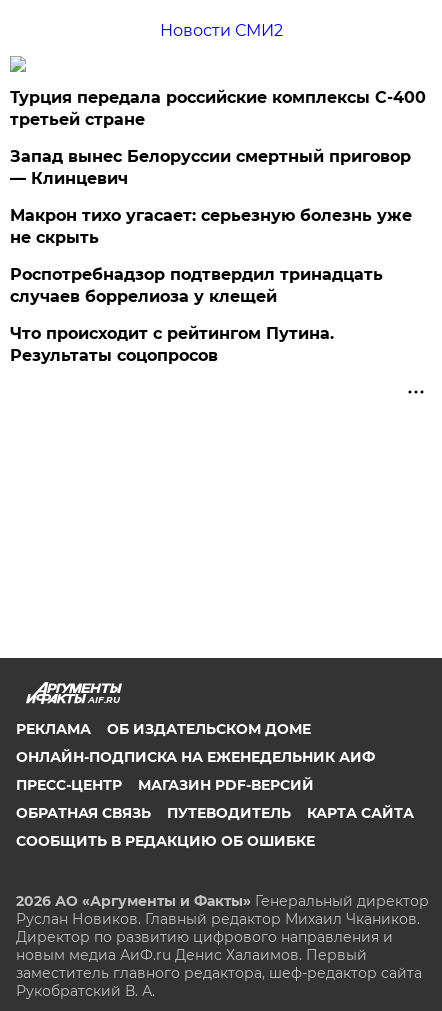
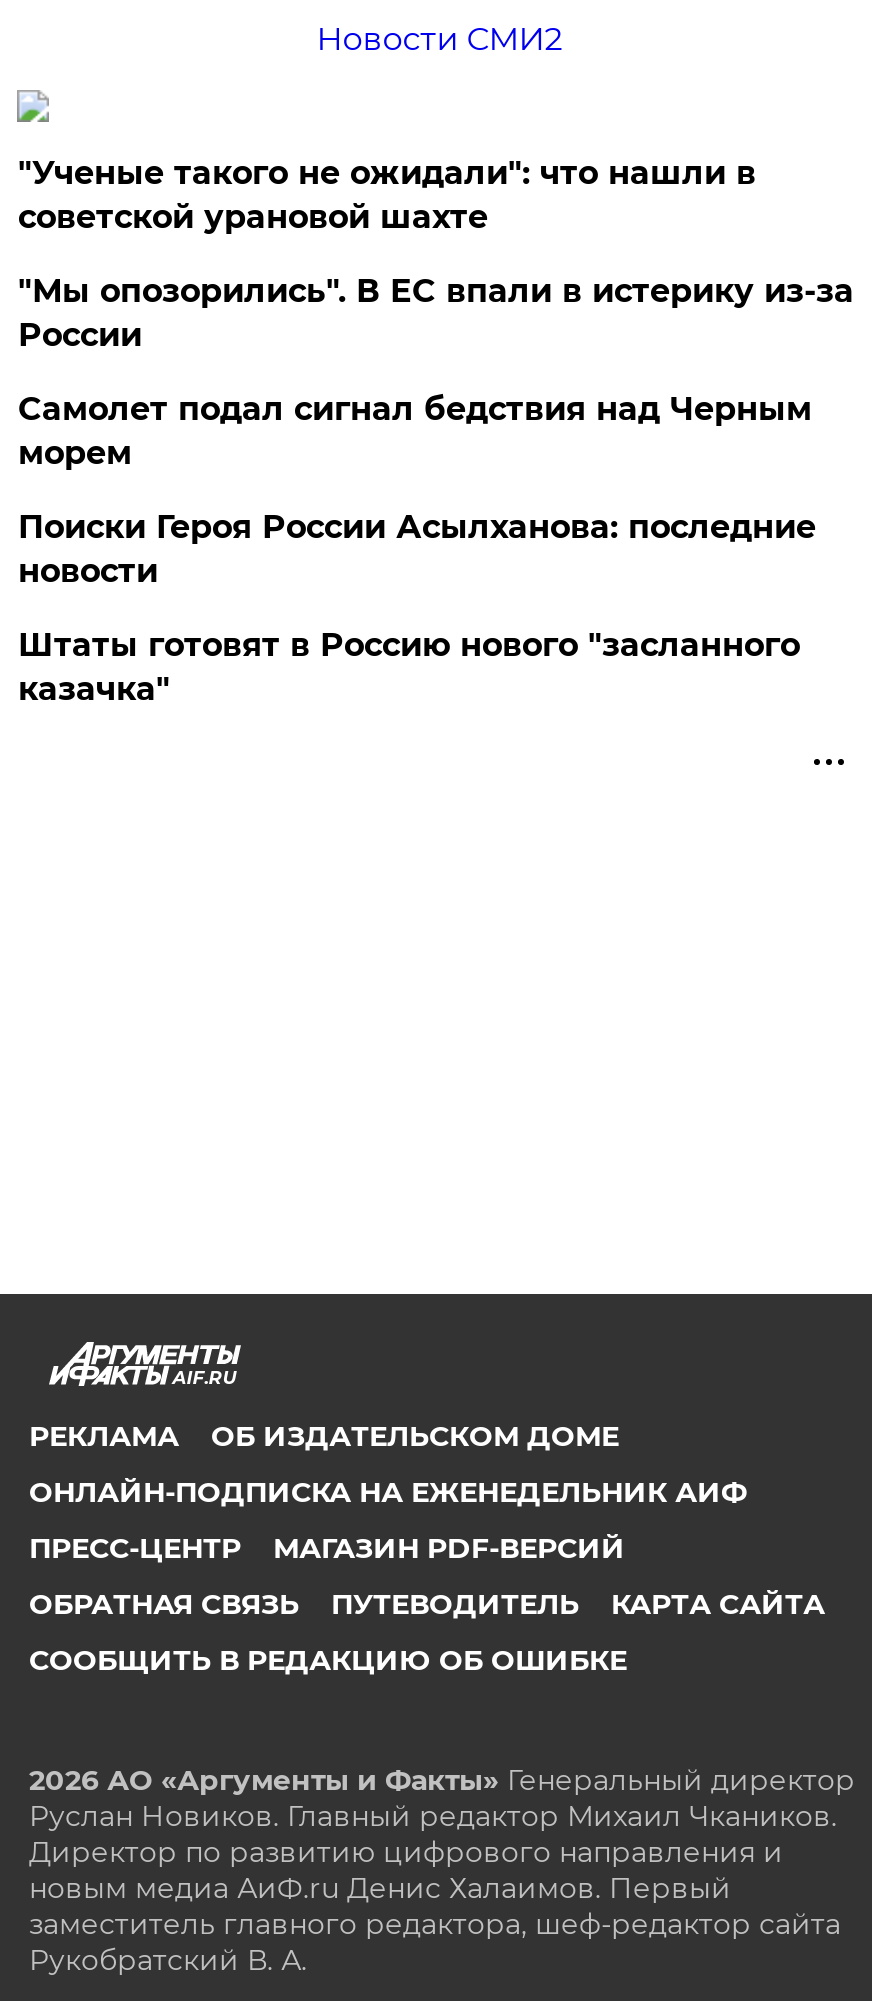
- Турция передала российские комплексы С-400
- третьей стране
+ "Ученые такого не ожидали": что нашли в
+ советской урановой шахте

- Запад вынес Белоруссии смертный приговор
- — Клинцевич
+ "Мы опозорились". В ЕС впали в истерику из-за
+ России

- Макрон тихо угасает: серьезную болезнь уже
- не скрыть
+ Самолет подал сигнал бедствия над Черным
+ морем

- Роспотребнадзор подтвердил тринадцать
- случаев боррелиоза у клещей
+ Поиски Героя России Асылханова: последние
+ новости

- Что происходит с рейтингом Путина.
- Результаты соцопросов
+ Штаты готовят в Россию нового "засланного
+ казачка"
